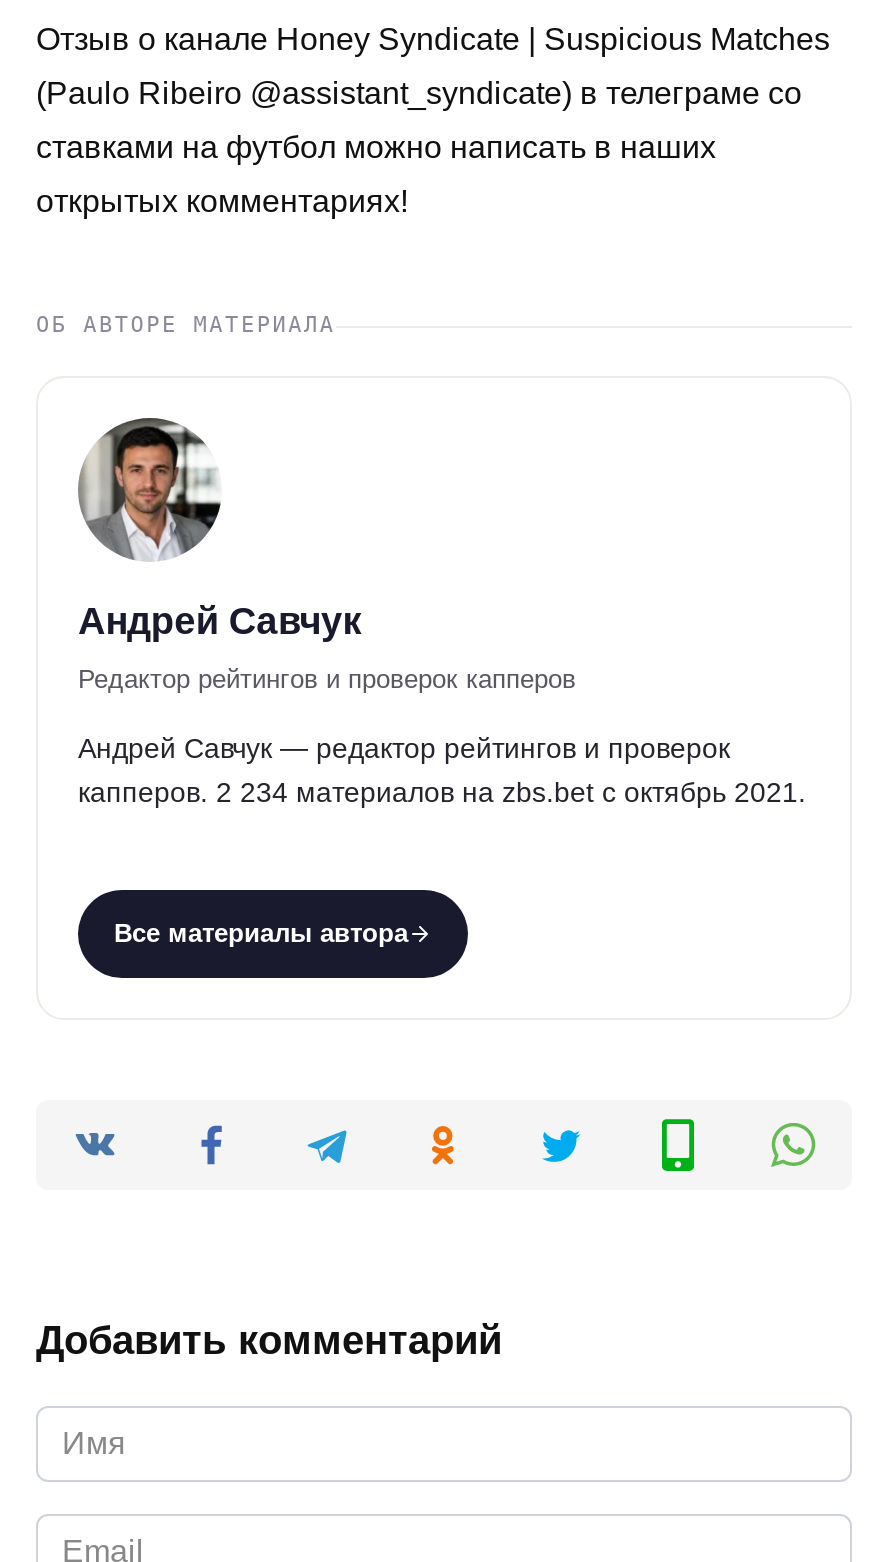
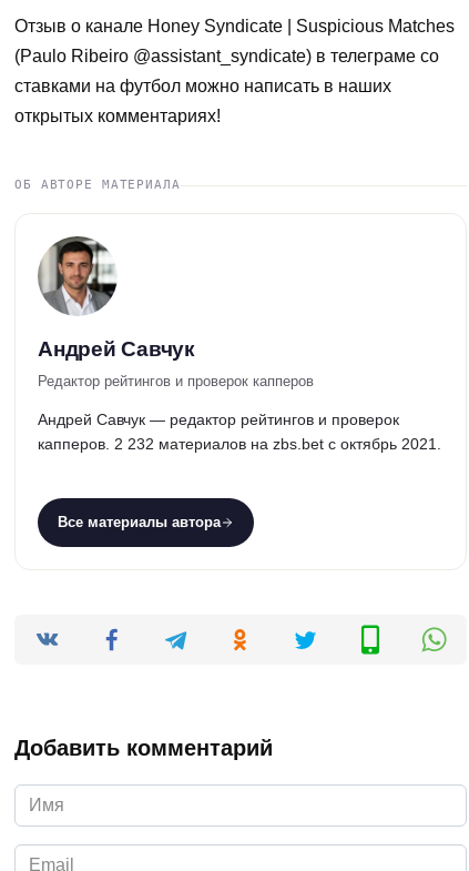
- капперов. 2 234 материалов на zbs.bet с октябрь 2021.
+ капперов. 2 232 материалов на zbs.bet с октябрь 2021.
